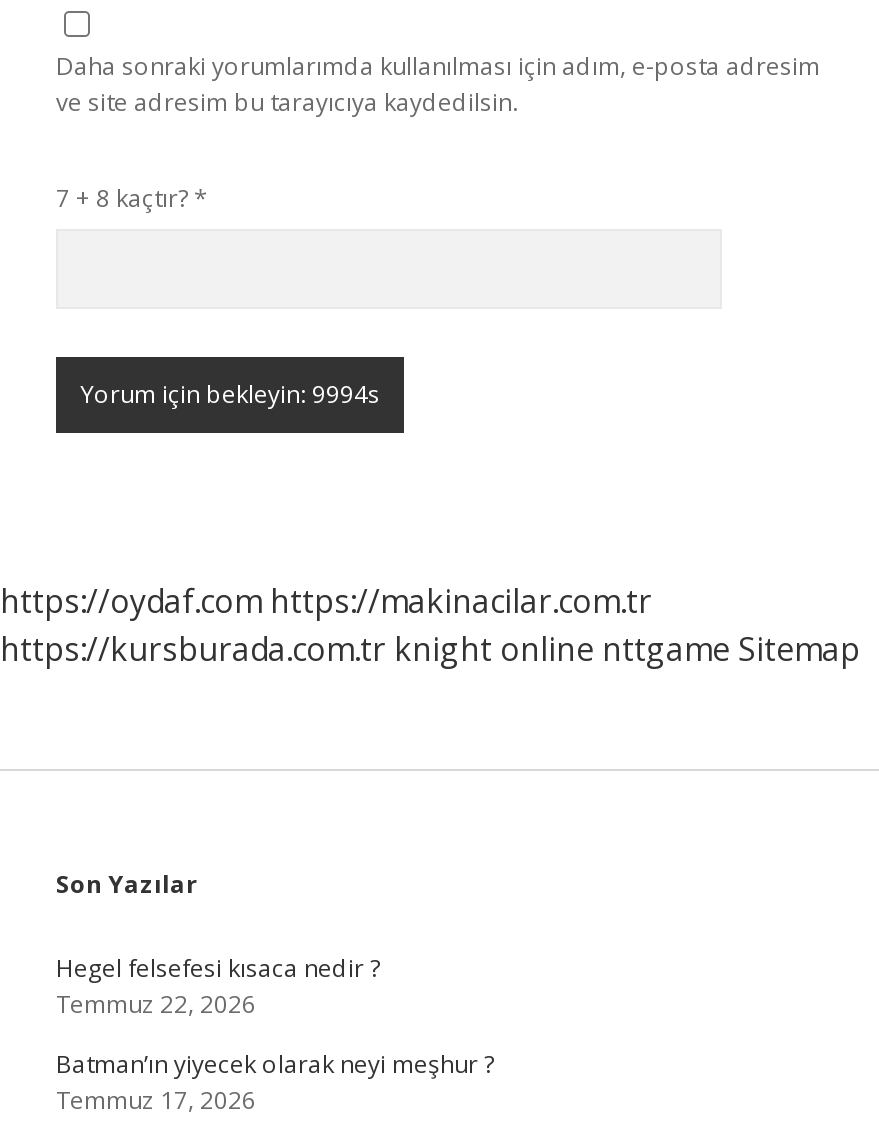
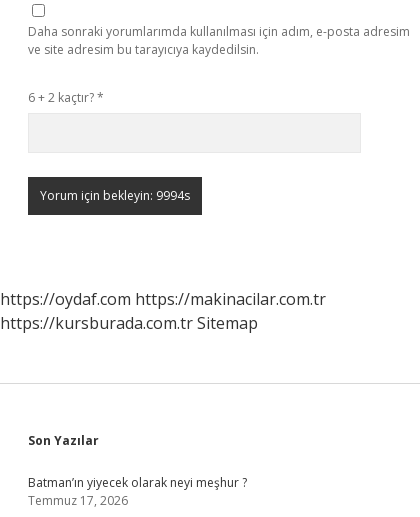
- 7 + 8 kaçtır? *
+ 6 + 2 kaçtır? *

- https://kursburada.com.tr knight online nttgame Sitemap
+ https://kursburada.com.tr Sitemap

- Hegel felsefesi kısaca nedir ?
- Temmuz 22, 2026
